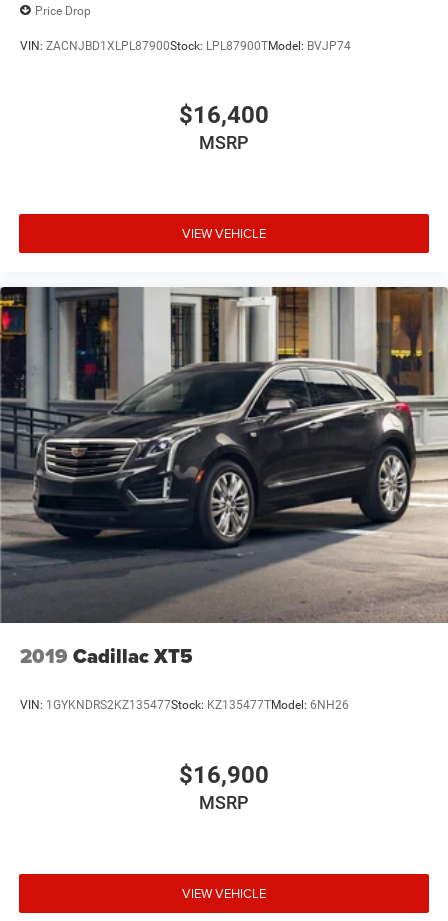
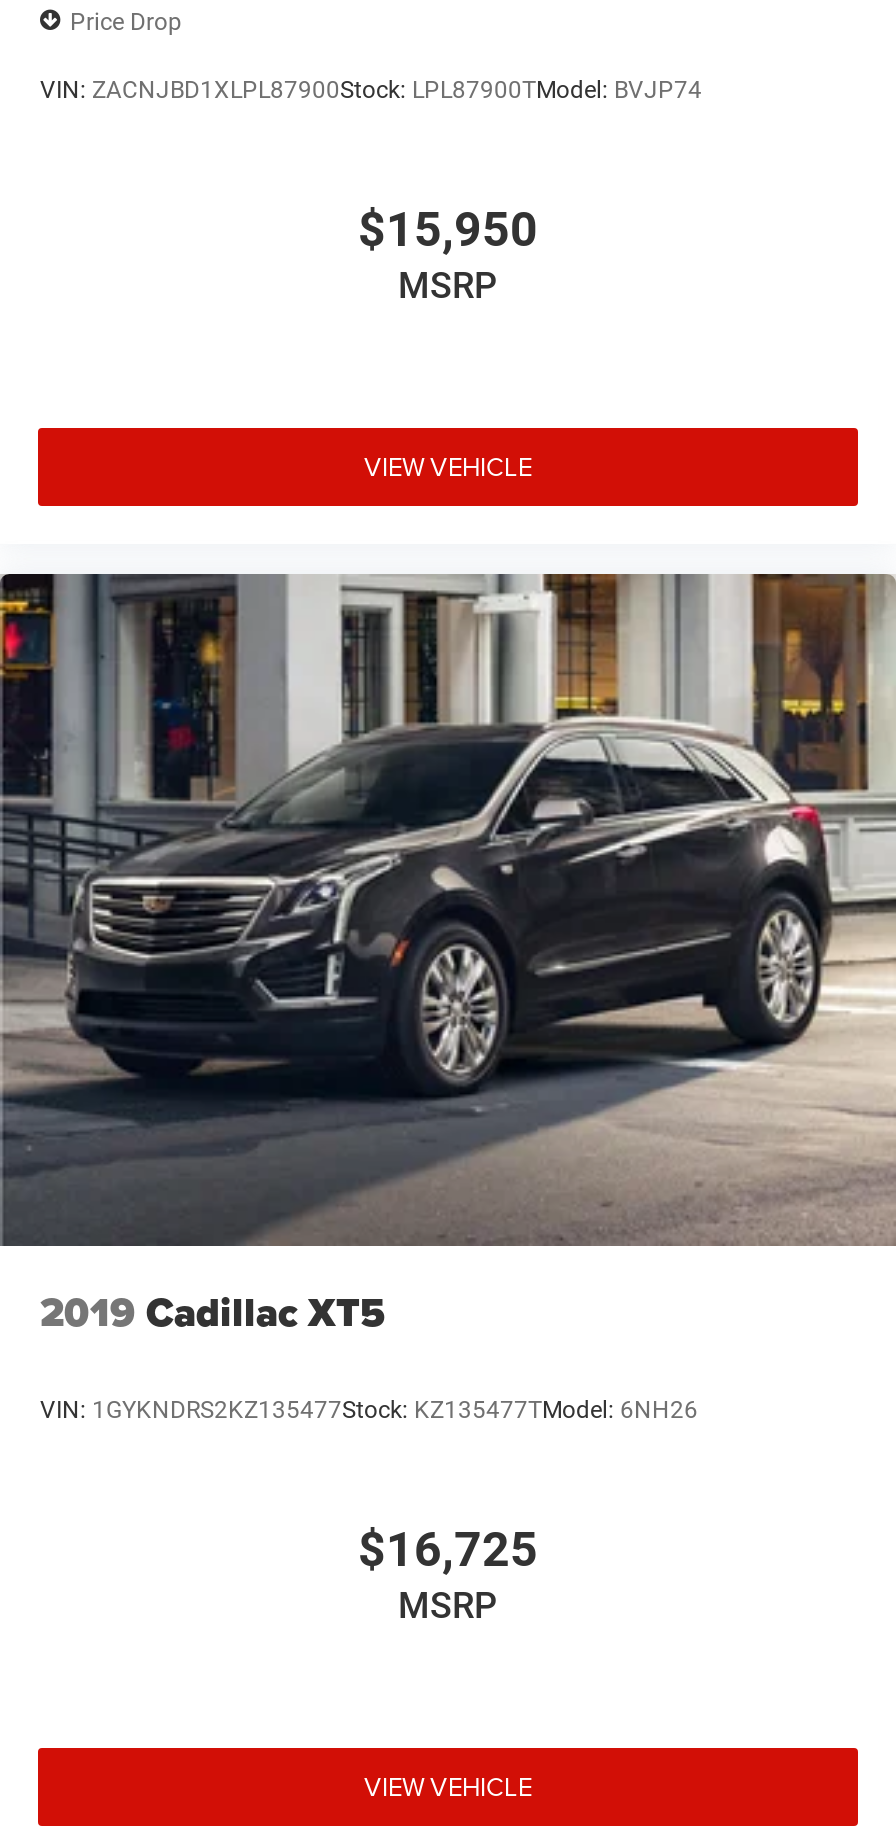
- $16,400
+ $15,950

- $16,900
+ $16,725
